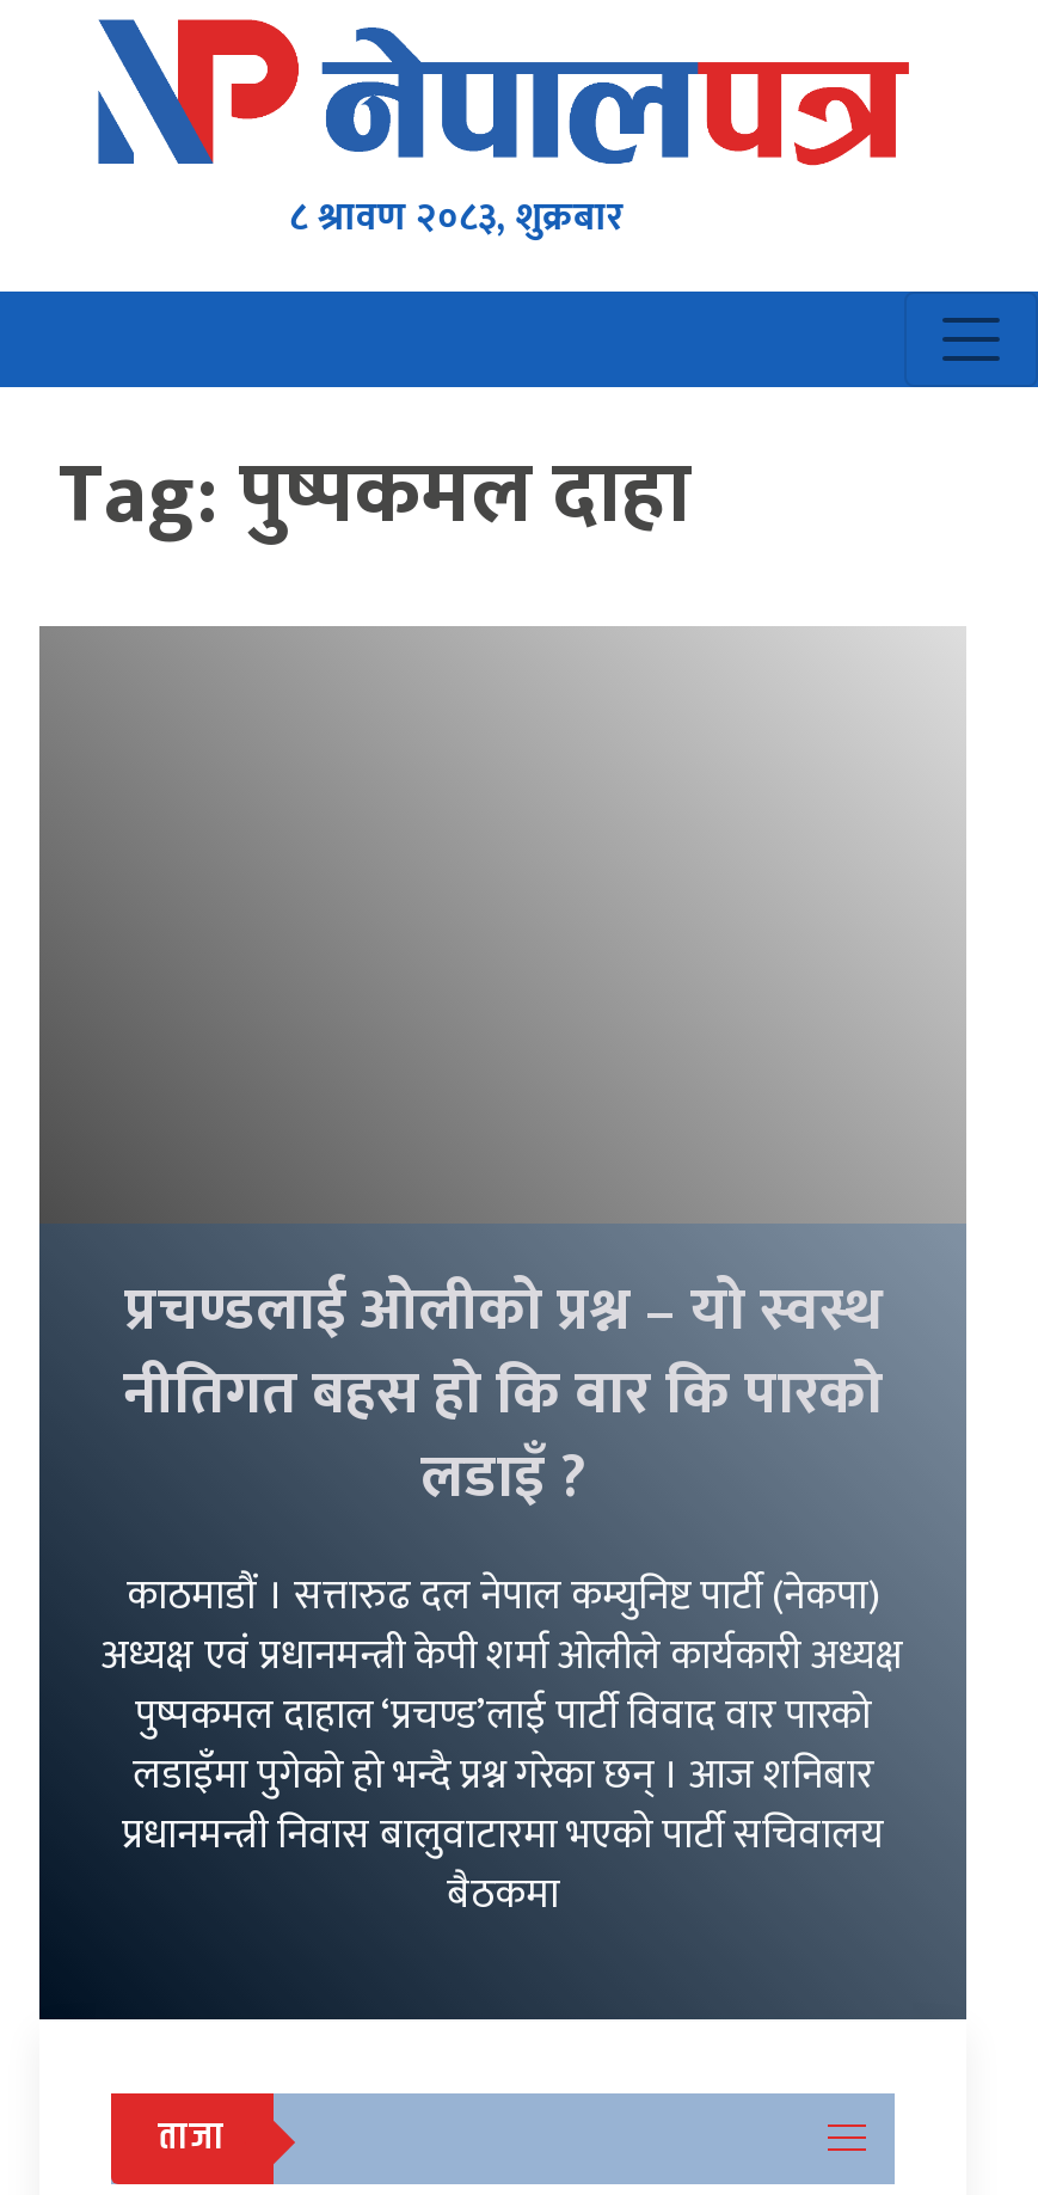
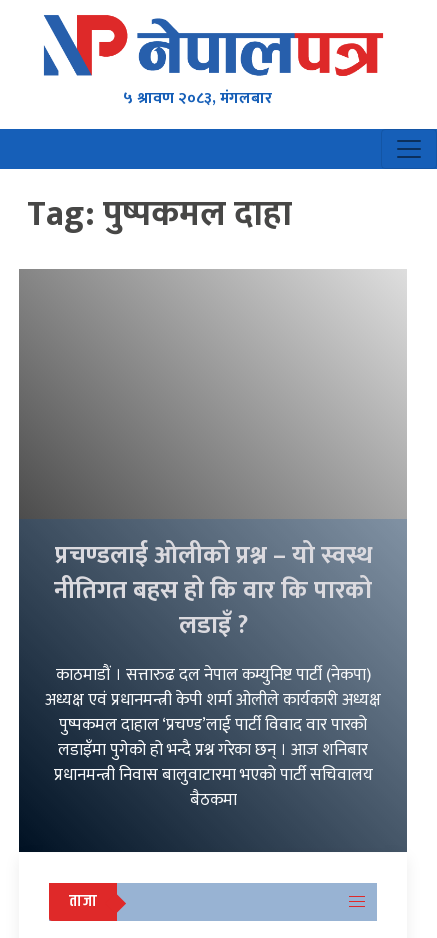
- ८ श्रावण २०८३, शुक्रबार
+ ५ श्रावण २०८३, मंगलबार
